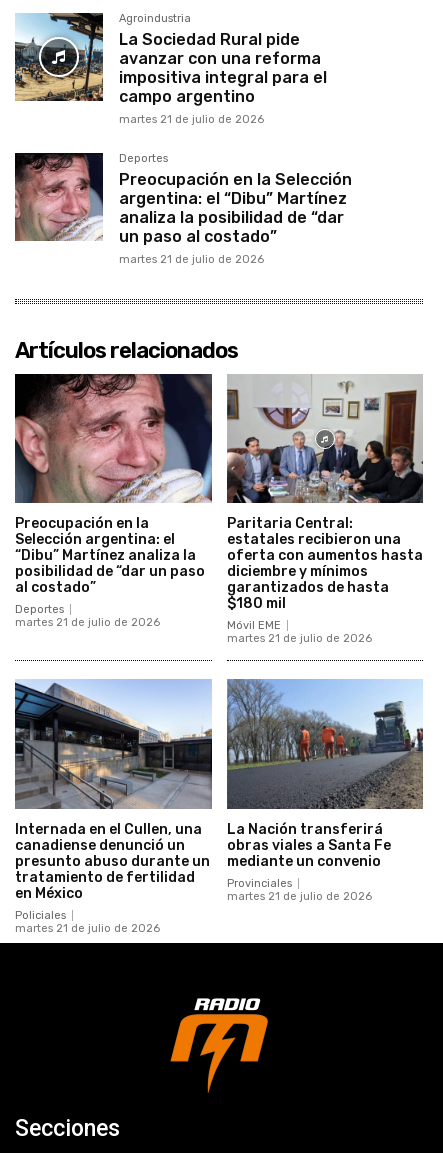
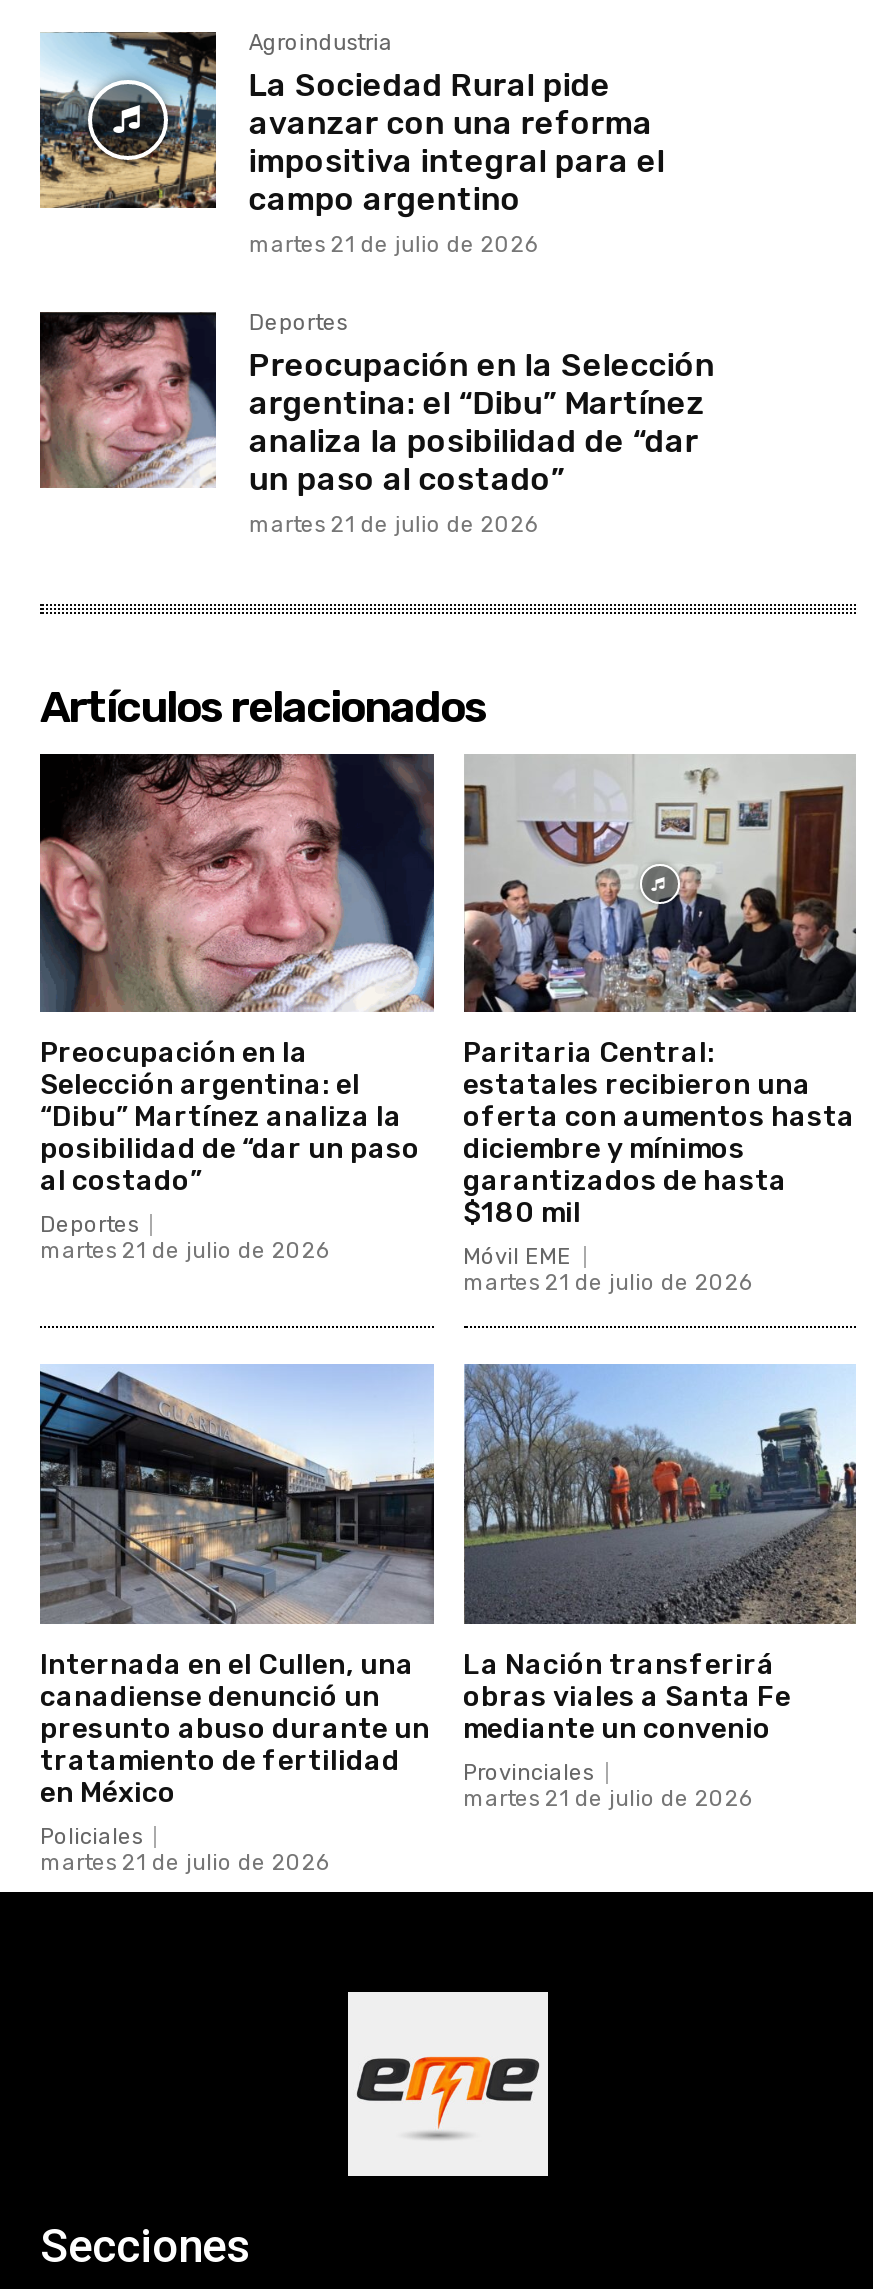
- [image]
+ [image]
